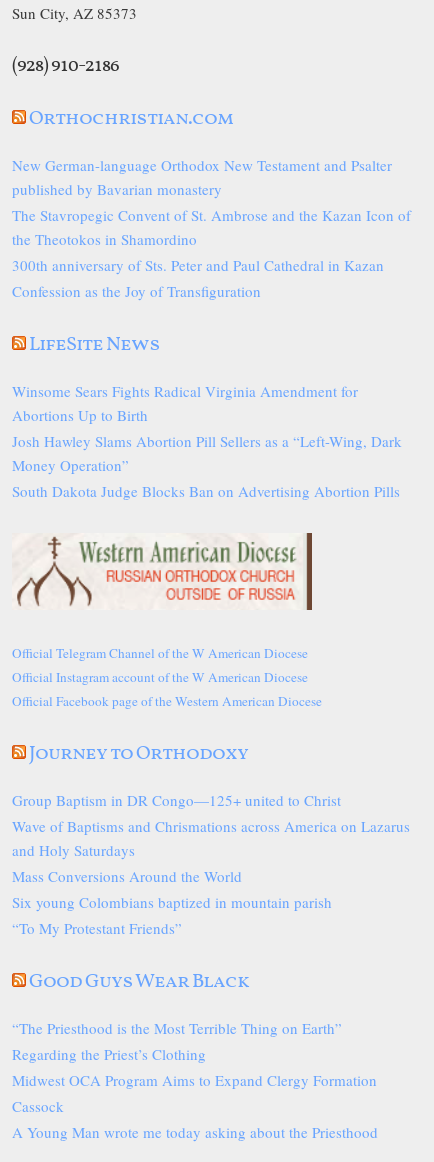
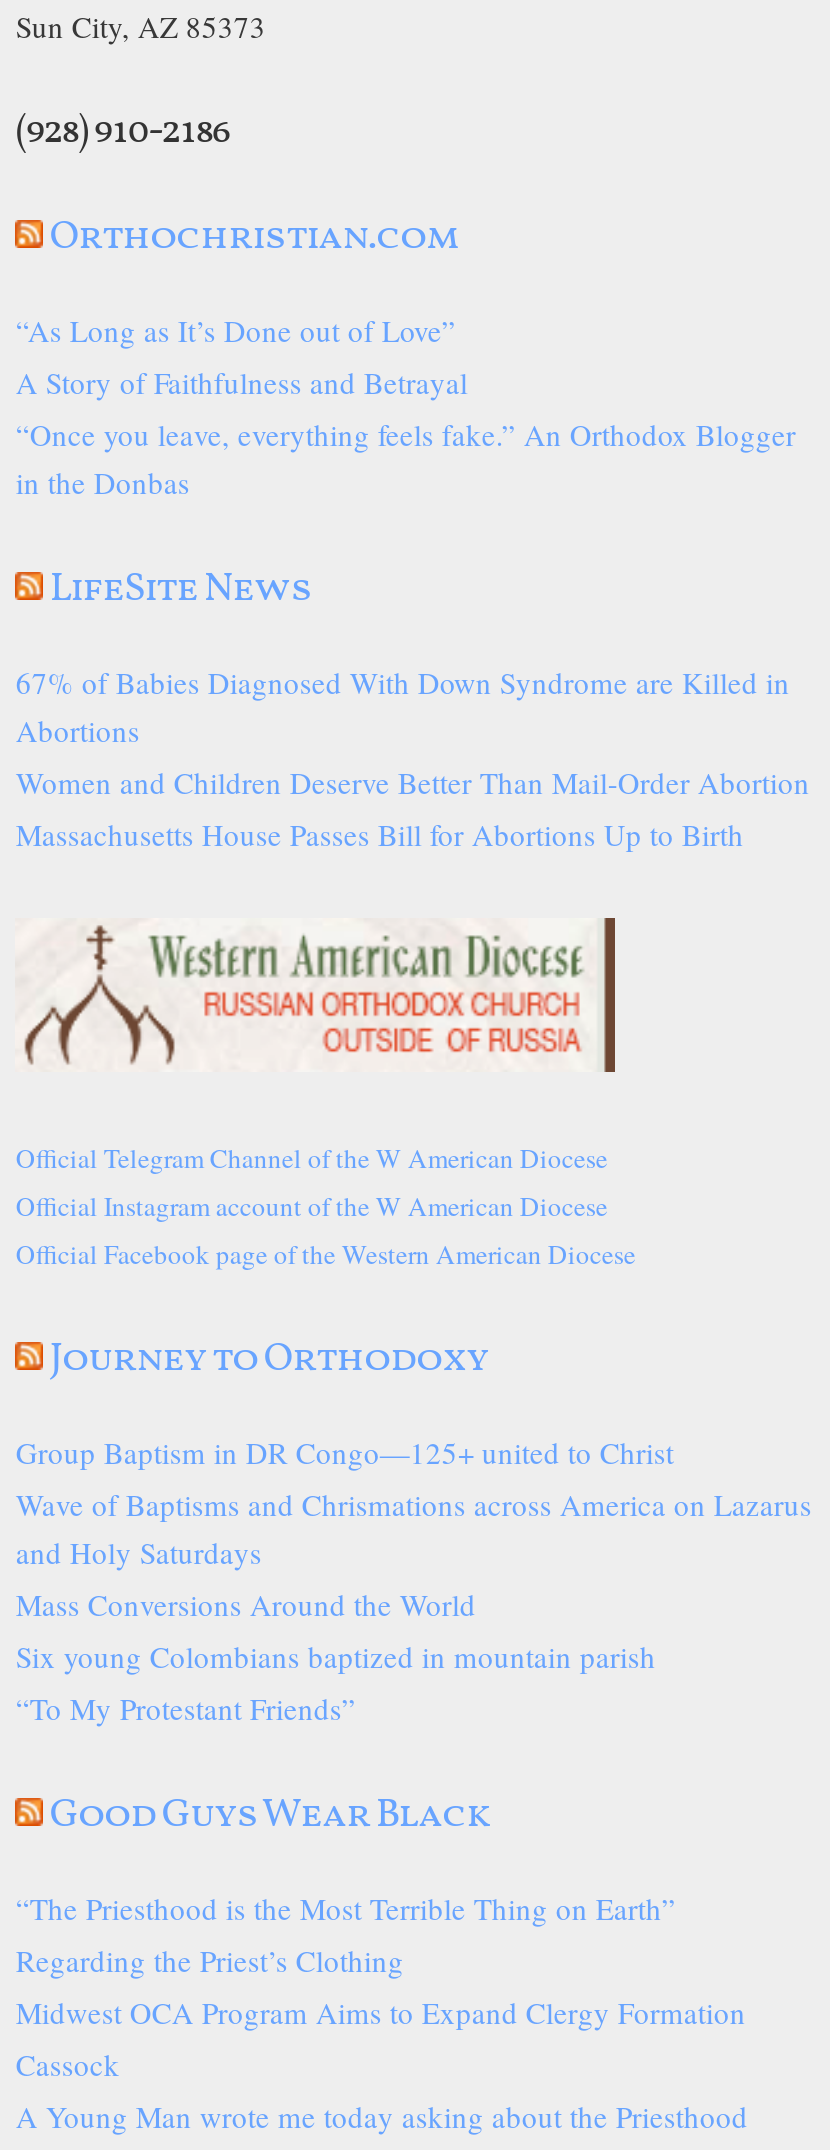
- New German-language Orthodox New Testament and Psalter
- published by Bavarian monastery
- The Stavropegic Convent of St. Ambrose and the Kazan Icon of
- the Theotokos in Shamordino
- 300th anniversary of Sts. Peter and Paul Cathedral in Kazan
- Confession as the Joy of Transfiguration
+ “As Long as It’s Done out of Love”
+ A Story of Faithfulness and Betrayal
+ “Once you leave, everything feels fake.” An Orthodox Blogger
+ in the Donbas

- Winsome Sears Fights Radical Virginia Amendment for
- Abortions Up to Birth
- Josh Hawley Slams Abortion Pill Sellers as a “Left-Wing, Dark
- Money Operation”
- South Dakota Judge Blocks Ban on Advertising Abortion Pills
+ 67% of Babies Diagnosed With Down Syndrome are Killed in
+ Abortions
+ Women and Children Deserve Better Than Mail-Order Abortion
+ Massachusetts House Passes Bill for Abortions Up to Birth
